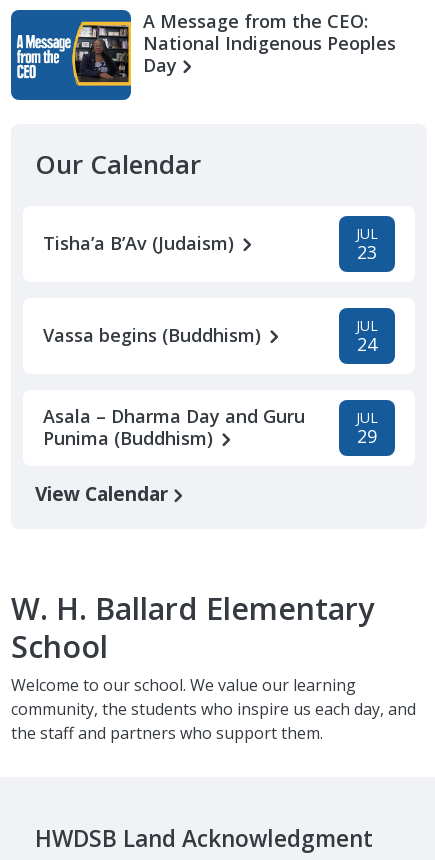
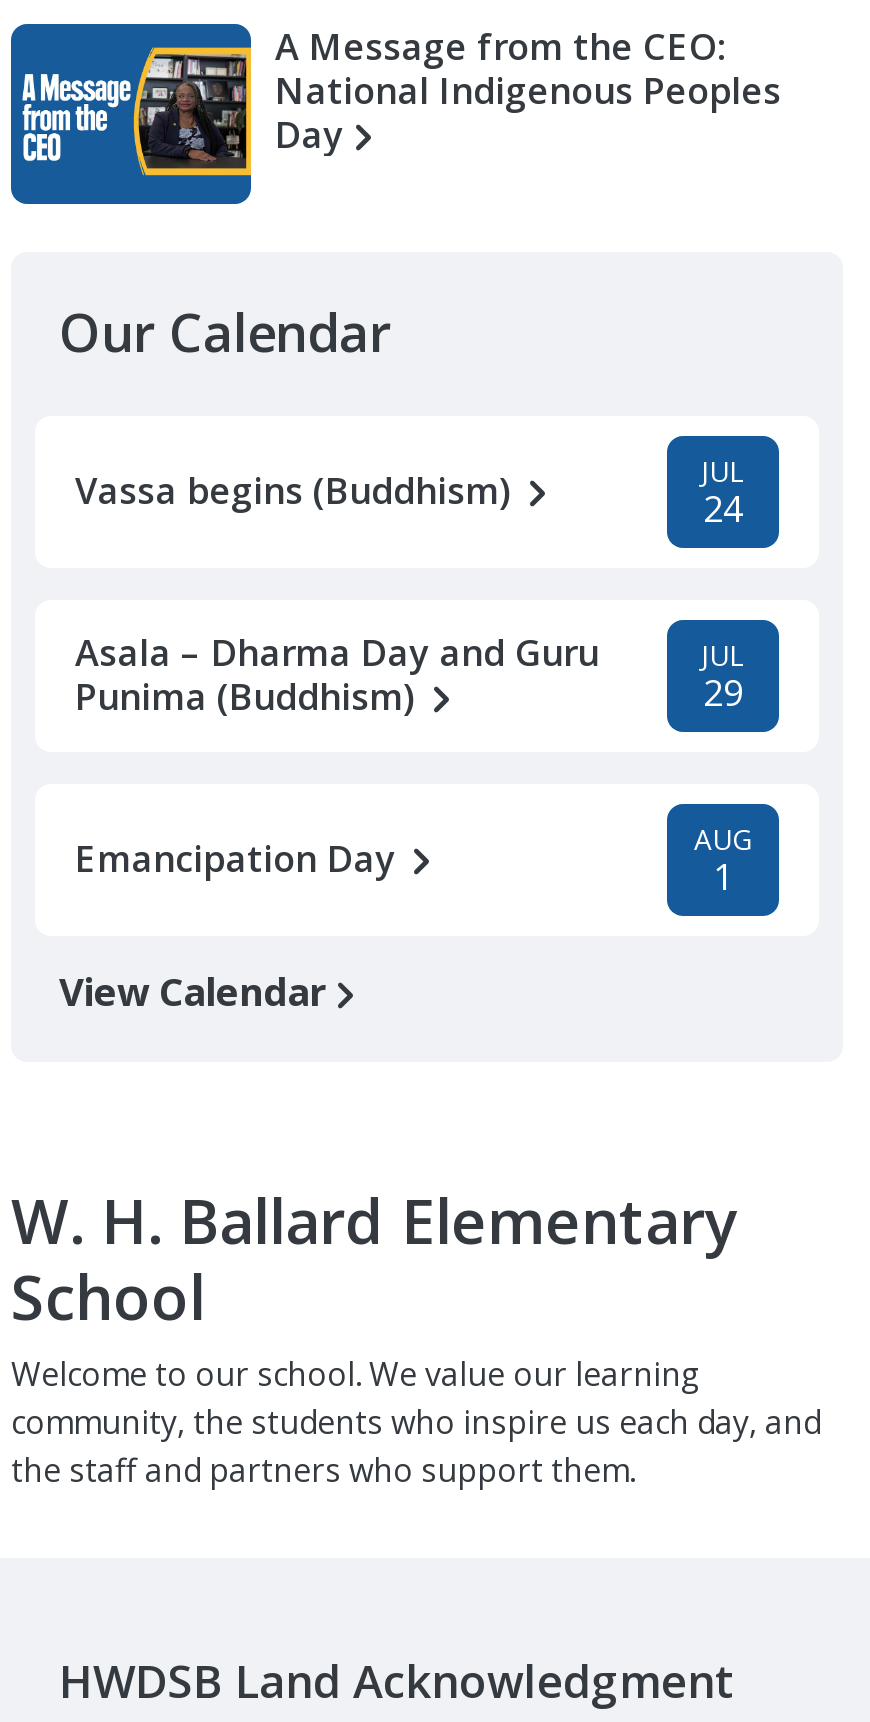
- Tisha’a B’Av (Judaism)
- JUL
- 23

moved up: Vassa begins (Buddhism) | JUL | 24 | Asala – Dharma Day and Guru | Punima (Buddhism) | JUL | 29

+ Emancipation Day
+ AUG
+ 1
